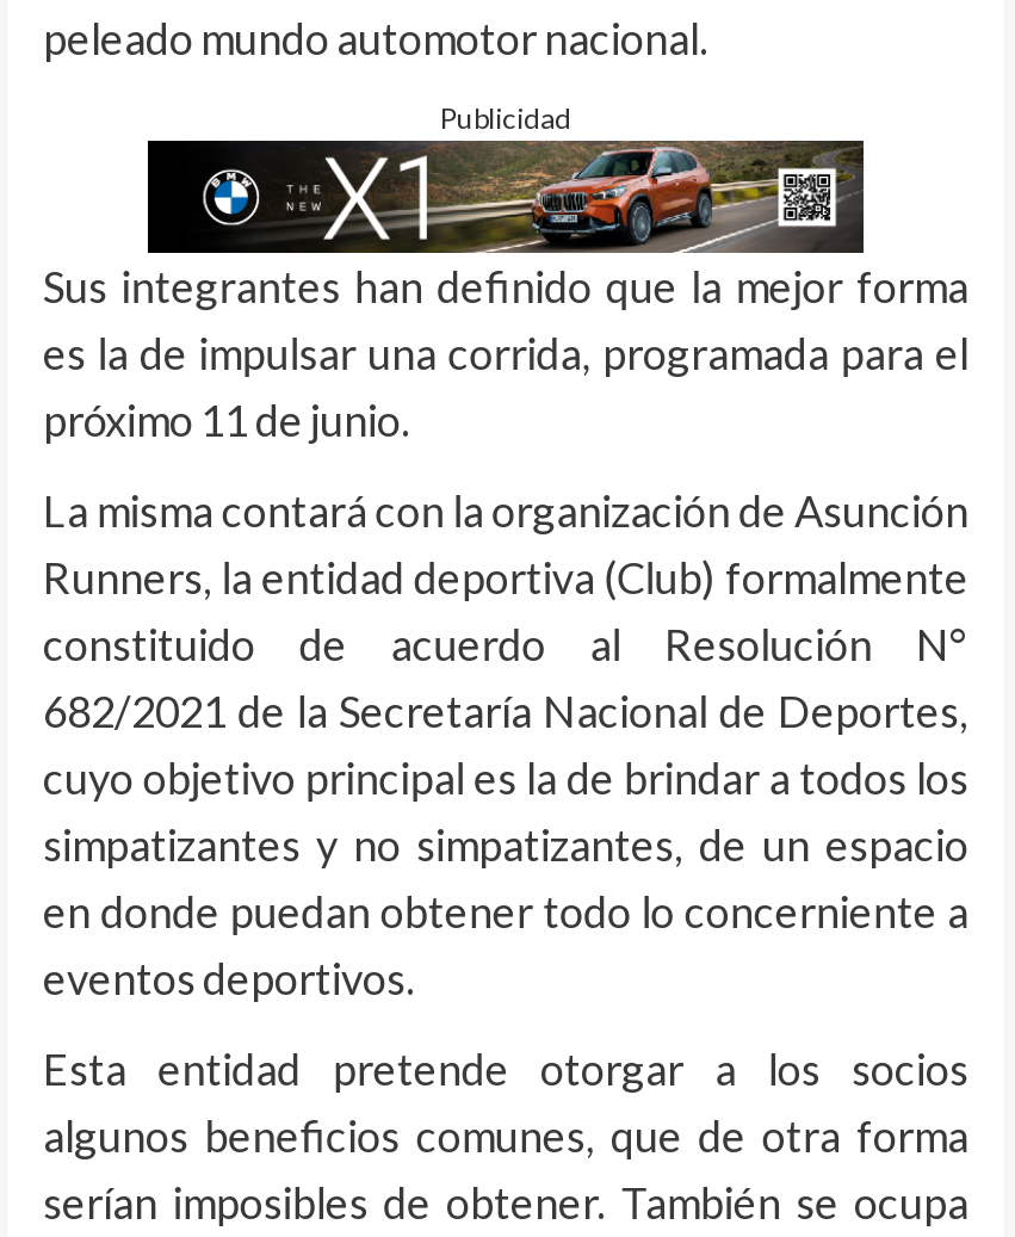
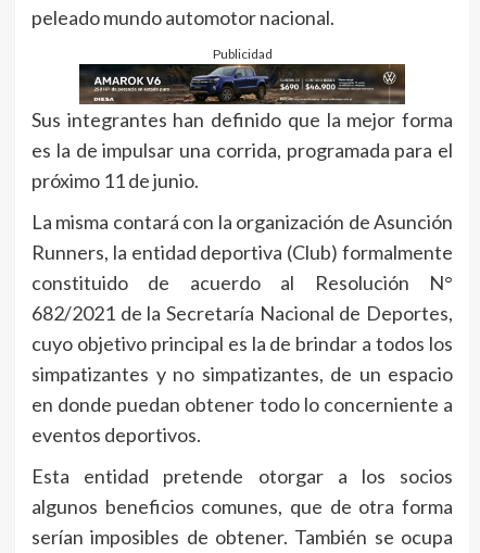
- [image]
+ [image]
